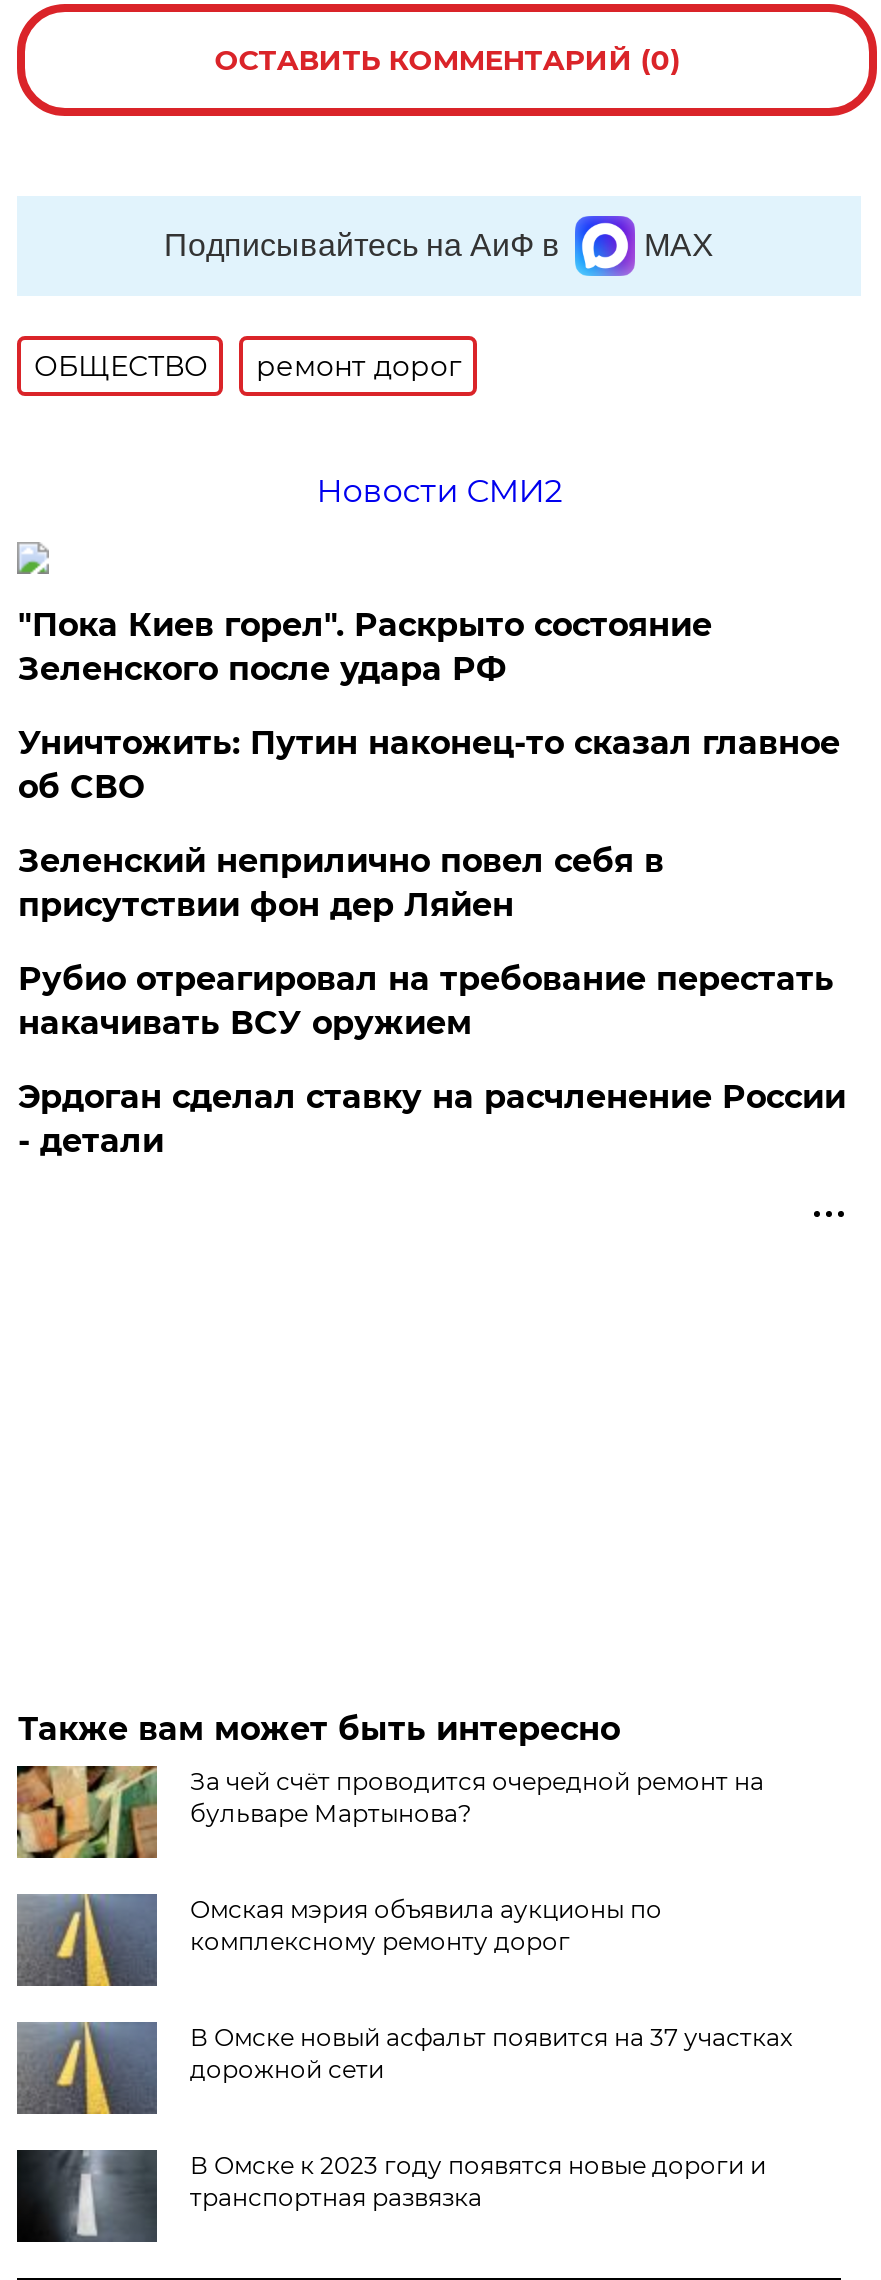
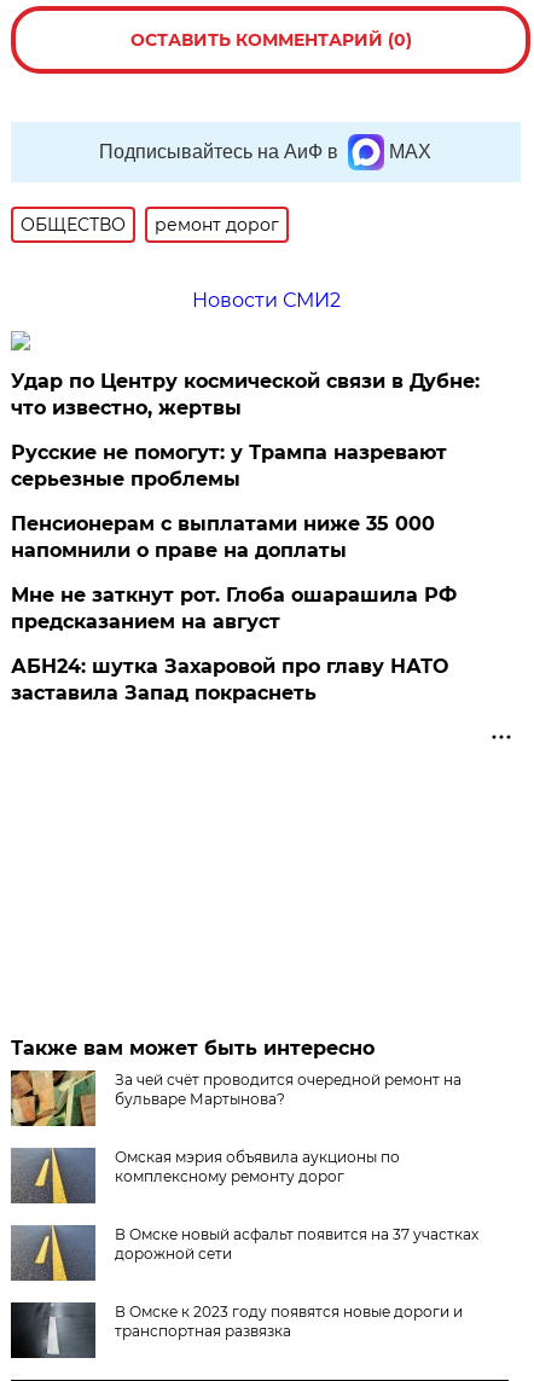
- "Пока Киев горел". Раскрыто состояние
- Зеленского после удара РФ
+ Удар по Центру космической связи в Дубне:
+ что известно, жертвы

- Уничтожить: Путин наконец-то сказал главное
- об СВО
+ Русские не помогут: у Трампа назревают
+ серьезные проблемы

- Зеленский неприлично повел cебя в
- присутствии фон дер Ляйен
+ Пенсионерам с выплатами ниже 35 000
+ напомнили о праве на доплаты

- Рубио отреагировал на требование перестать
- накачивать ВСУ оружием
+ Мне не заткнут рот. Глоба ошарашила РФ
+ предсказанием на август

- Эрдоган сделал ставку на расчленение России
- - детали
+ АБН24: шутка Захаровой про главу НАТО
+ заставила Запад покраснеть
